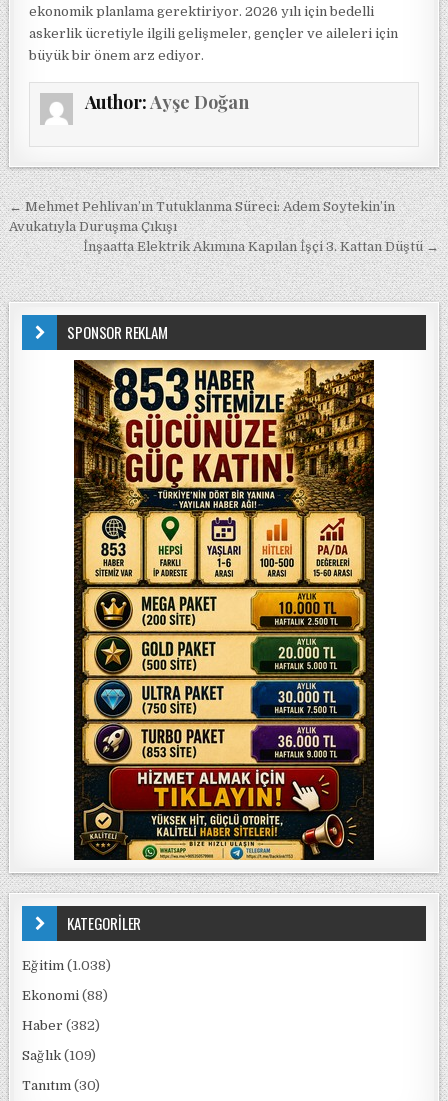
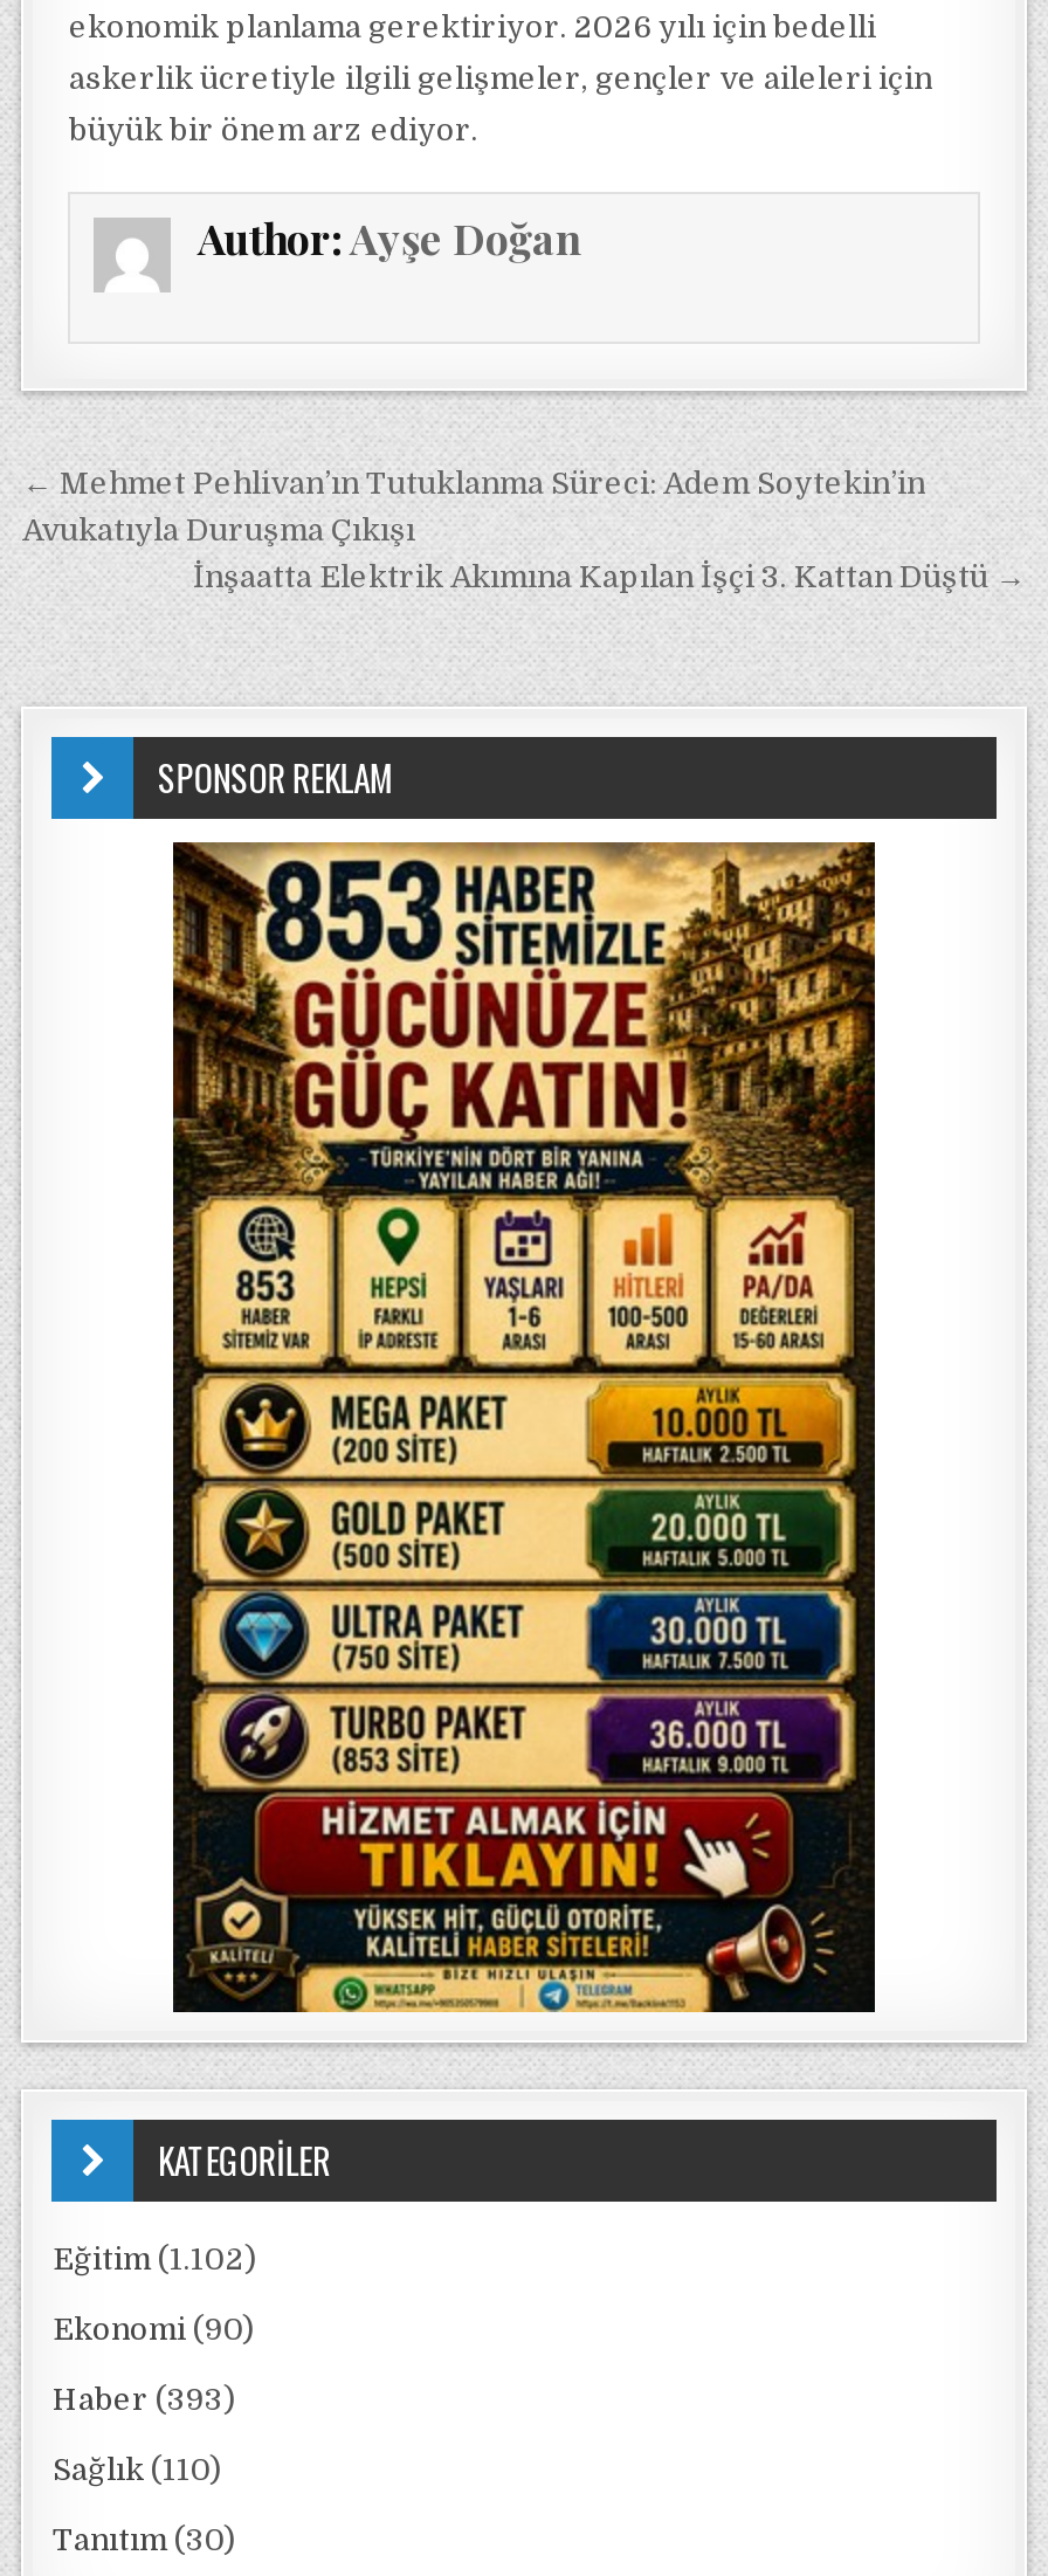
- Eğitim (1.038)
+ Eğitim (1.102)

- Ekonomi (88)
+ Ekonomi (90)

- Haber (382)
+ Haber (393)

- Sağlık (109)
+ Sağlık (110)
